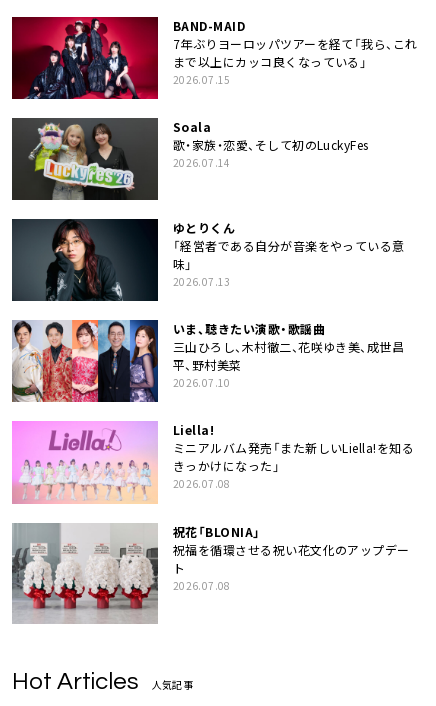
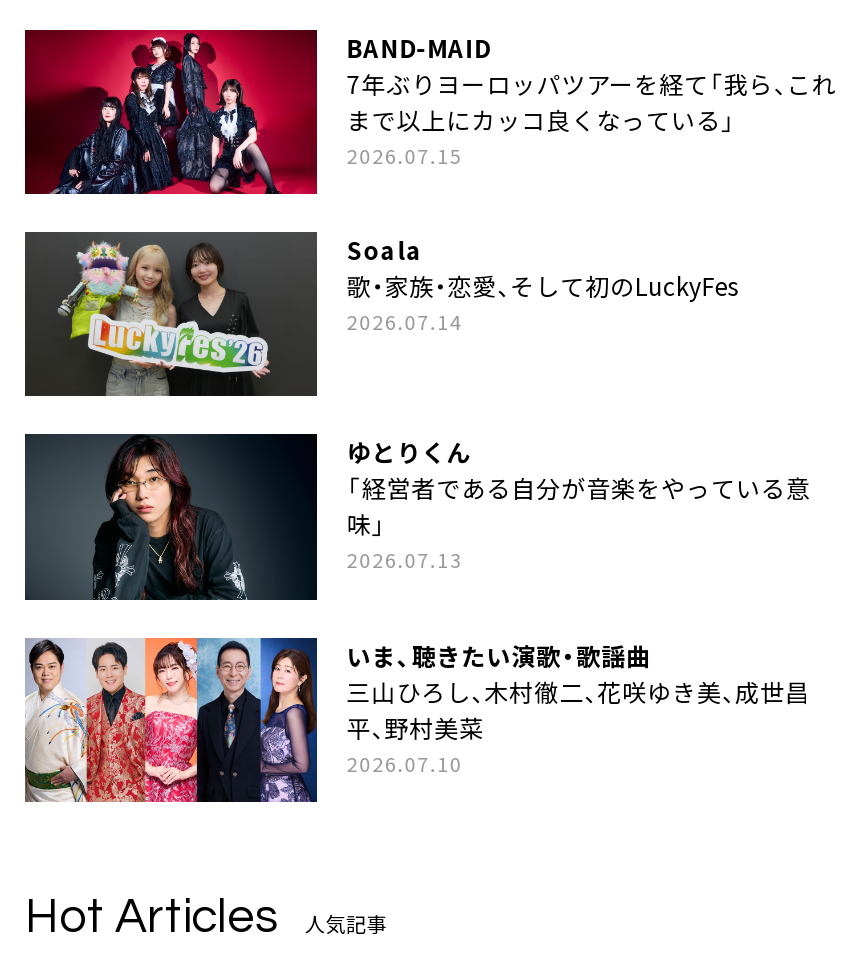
- [image]
- Liella!
- ミニアルバム発売「また新しいLiella!を知る
- きっかけになった」
- 2026.07.08
- 祝花「BLONIA」
- 祝福を循環させる祝い花文化のアップデー
- ト
- 2026.07.08

- [image]
